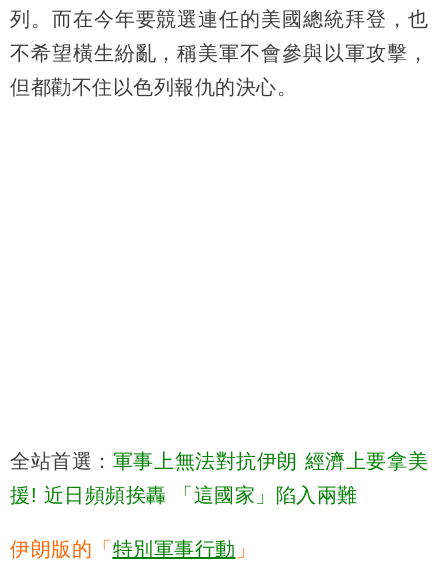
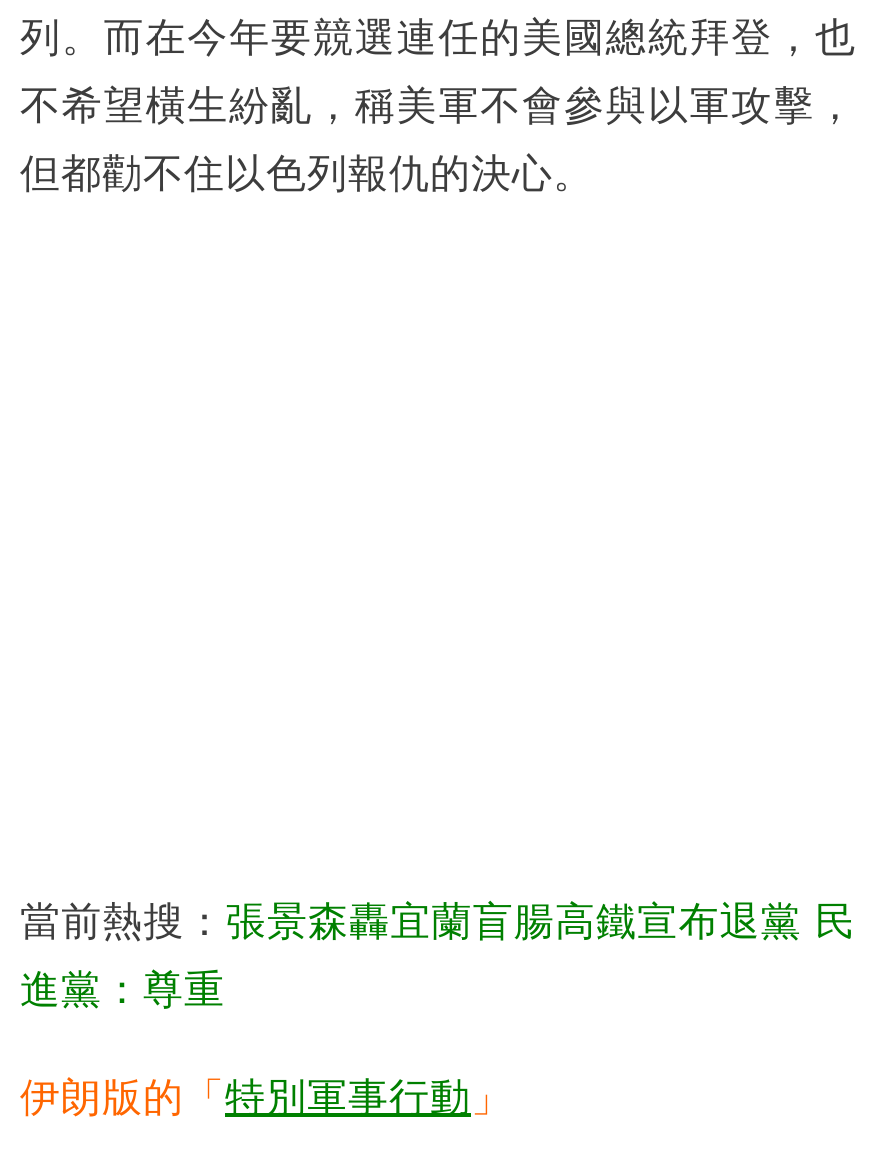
- 全站首選：軍事上無法對抗伊朗 經濟上要拿美
+ 當前熱搜：張景森轟宜蘭盲腸高鐵宣布退黨 民

- 援! 近日頻頻挨轟 「這國家」陷入兩難
+ 進黨：尊重
